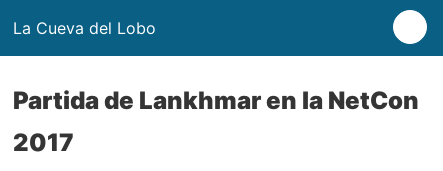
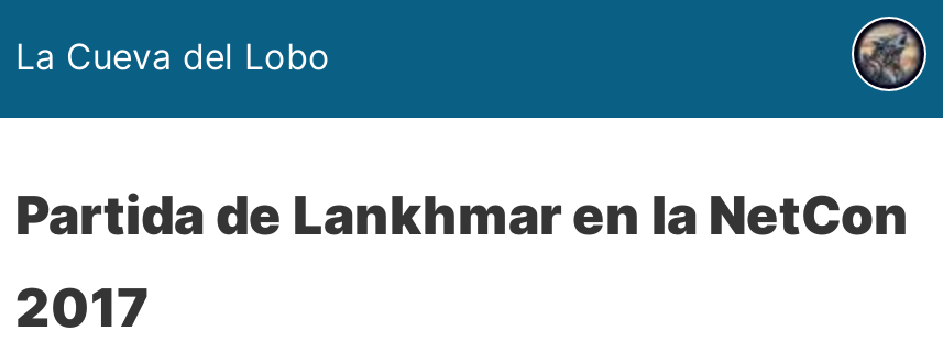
- [image]
+ [image]
